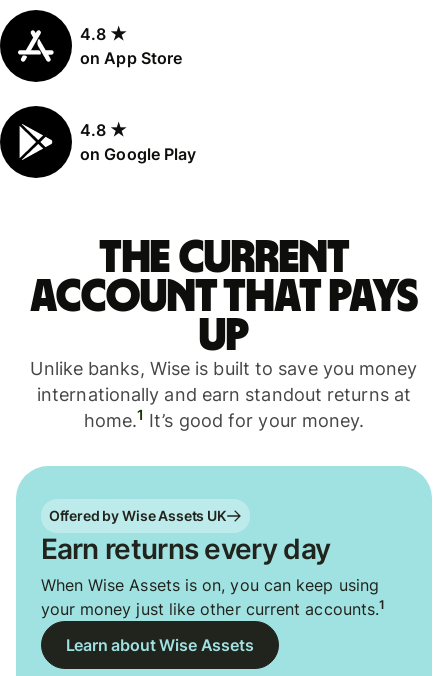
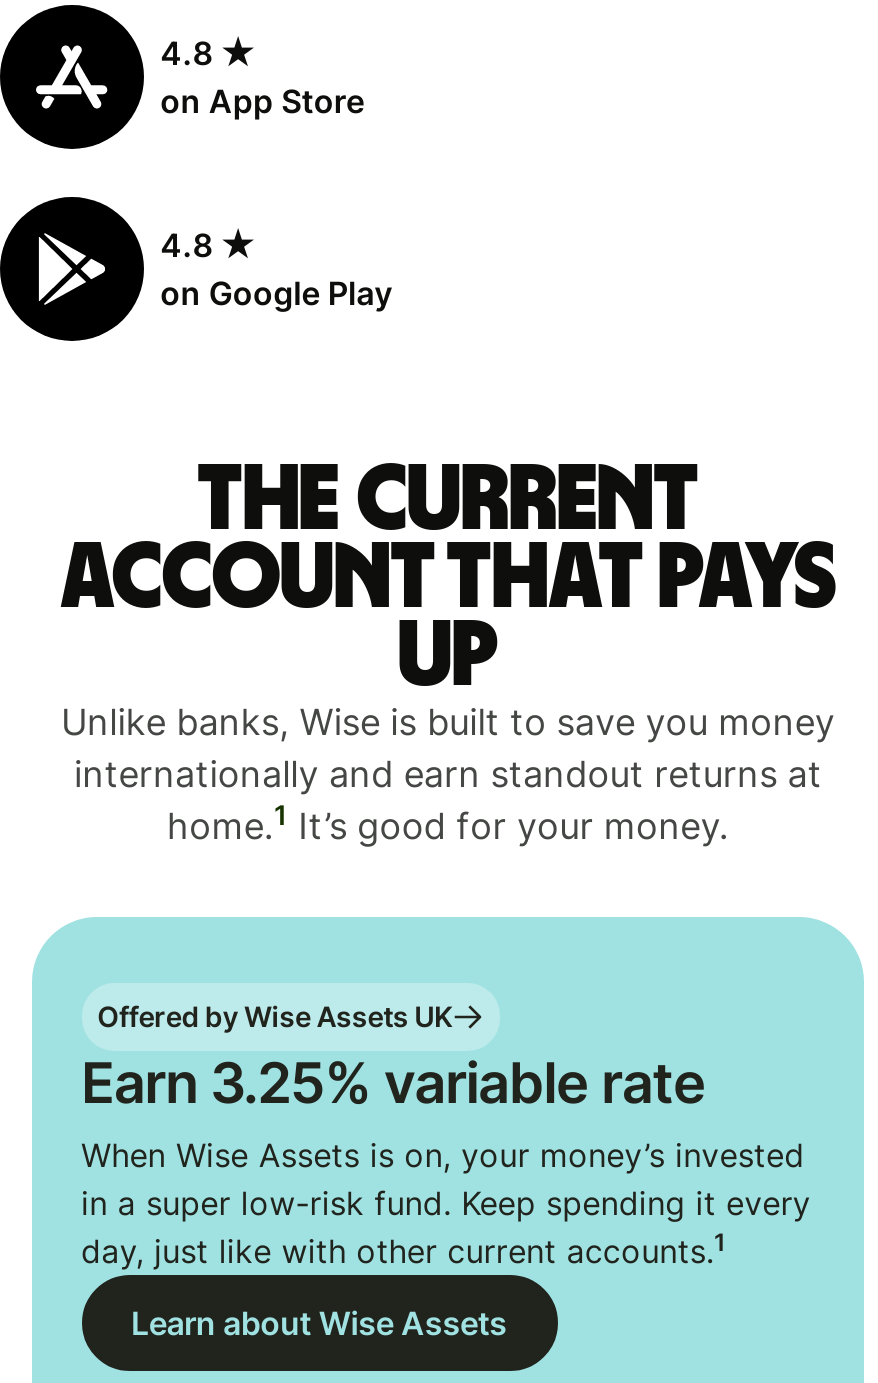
- Earn returns every day
- When Wise Assets is on, you can keep using
- your money just like other current accounts. 1
+ Earn 3.25% variable rate
+ When Wise Assets is on, your money’s invested
+ in a super low-risk fund. Keep spending it every
+ day, just like with other current accounts.1
